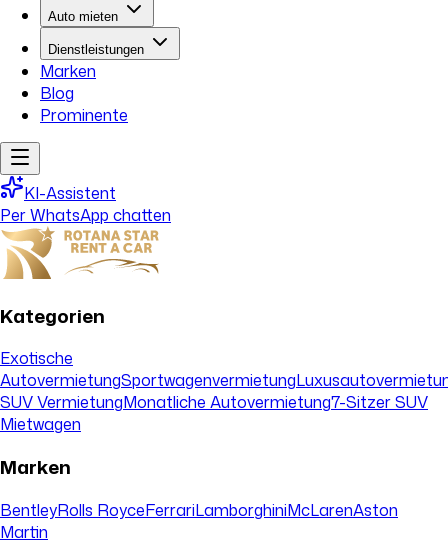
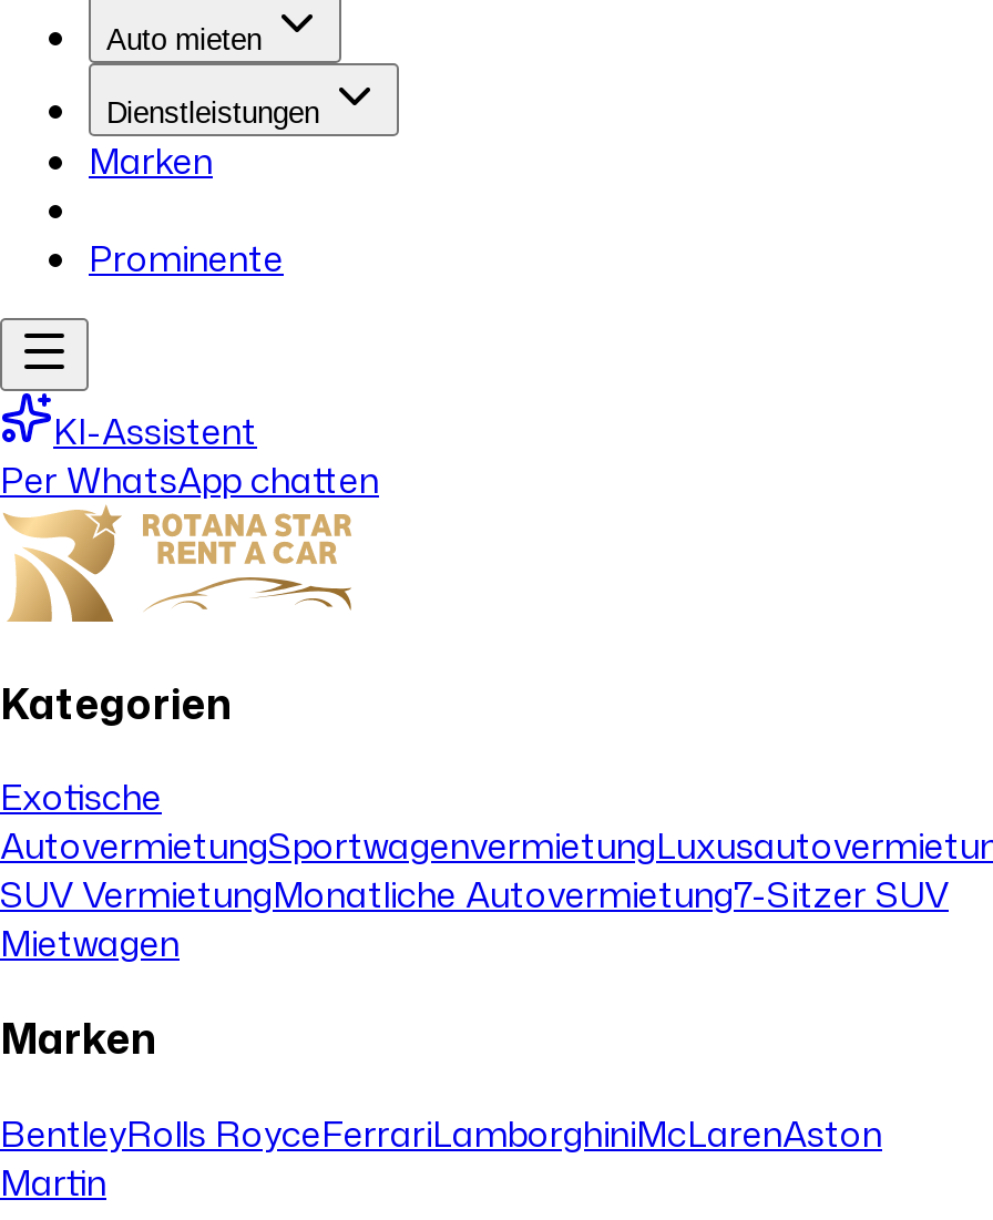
- Blog
